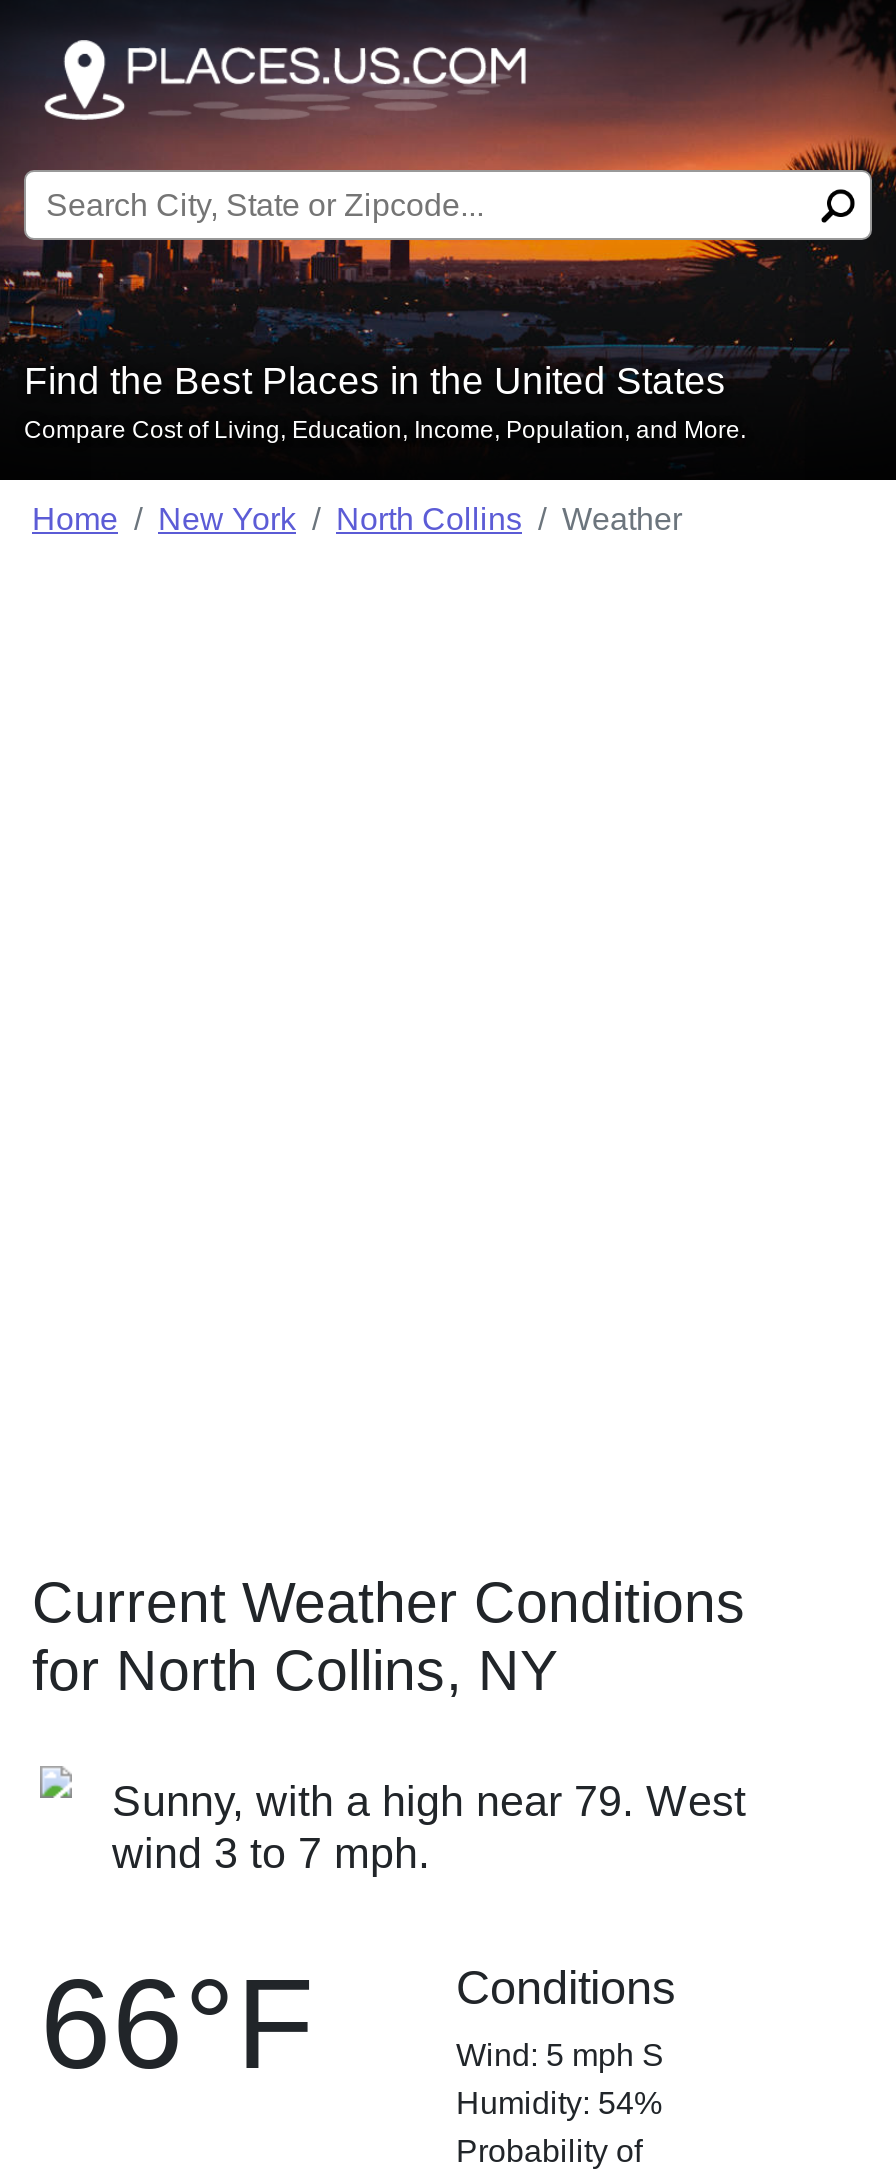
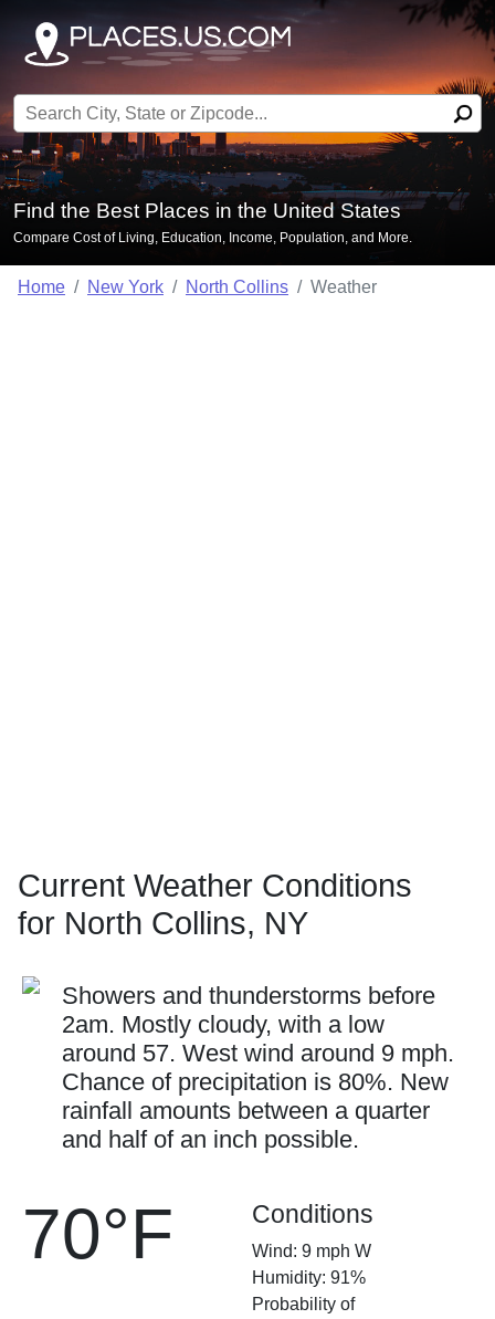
- Sunny, with a high near 79. West
- wind 3 to 7 mph.
+ Showers and thunderstorms before
+ 2am. Mostly cloudy, with a low
+ around 57. West wind around 9 mph.
+ Chance of precipitation is 80%. New
+ rainfall amounts between a quarter
+ and half of an inch possible.

- 66°F
+ 70°F

- Wind: 5 mph S
+ Wind: 9 mph W

- Humidity: 54%
+ Humidity: 91%
